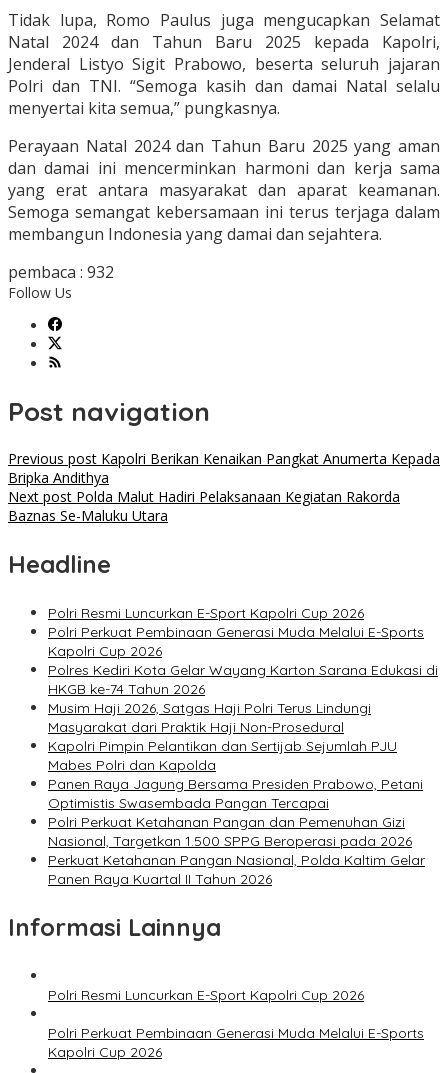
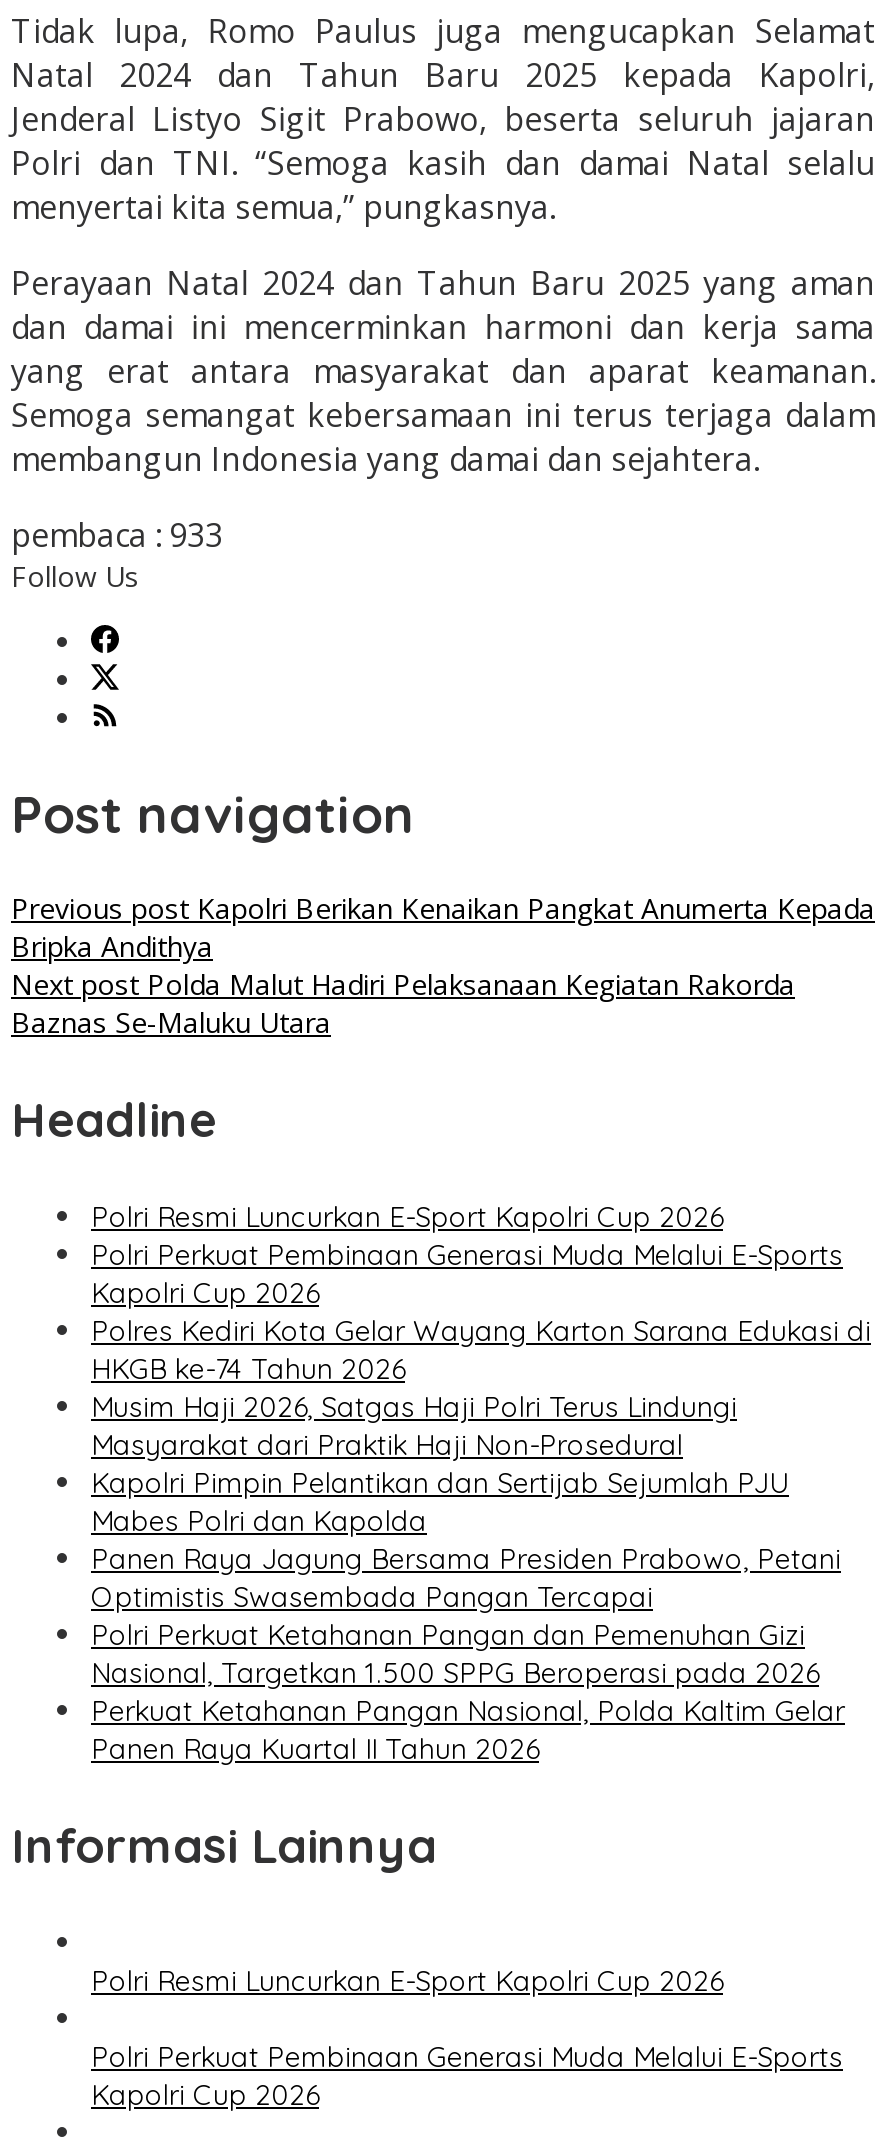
- pembaca : 932
+ pembaca : 933
